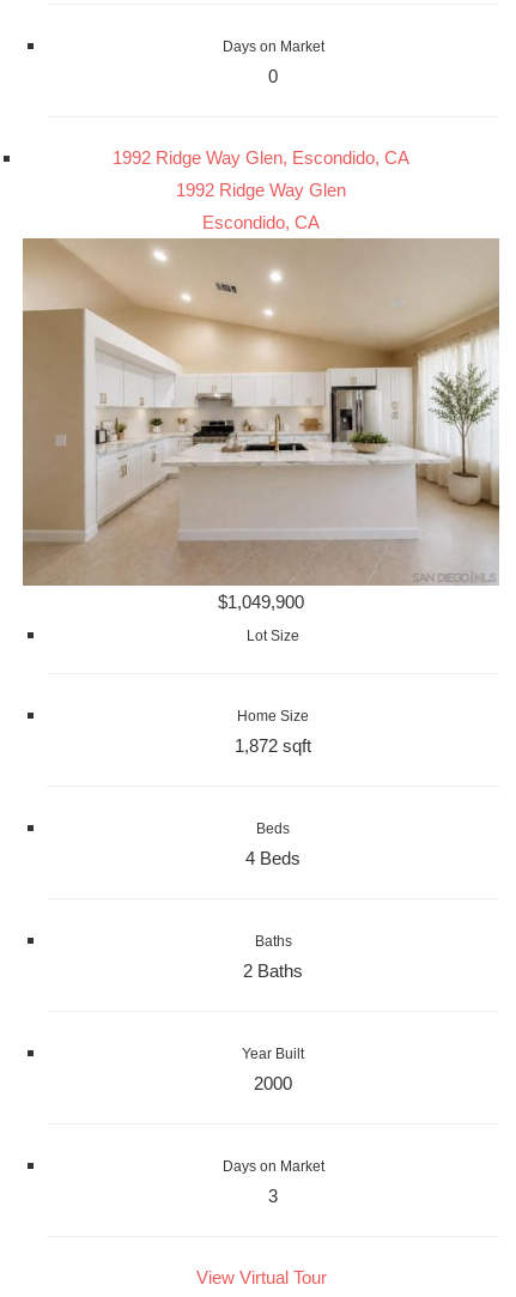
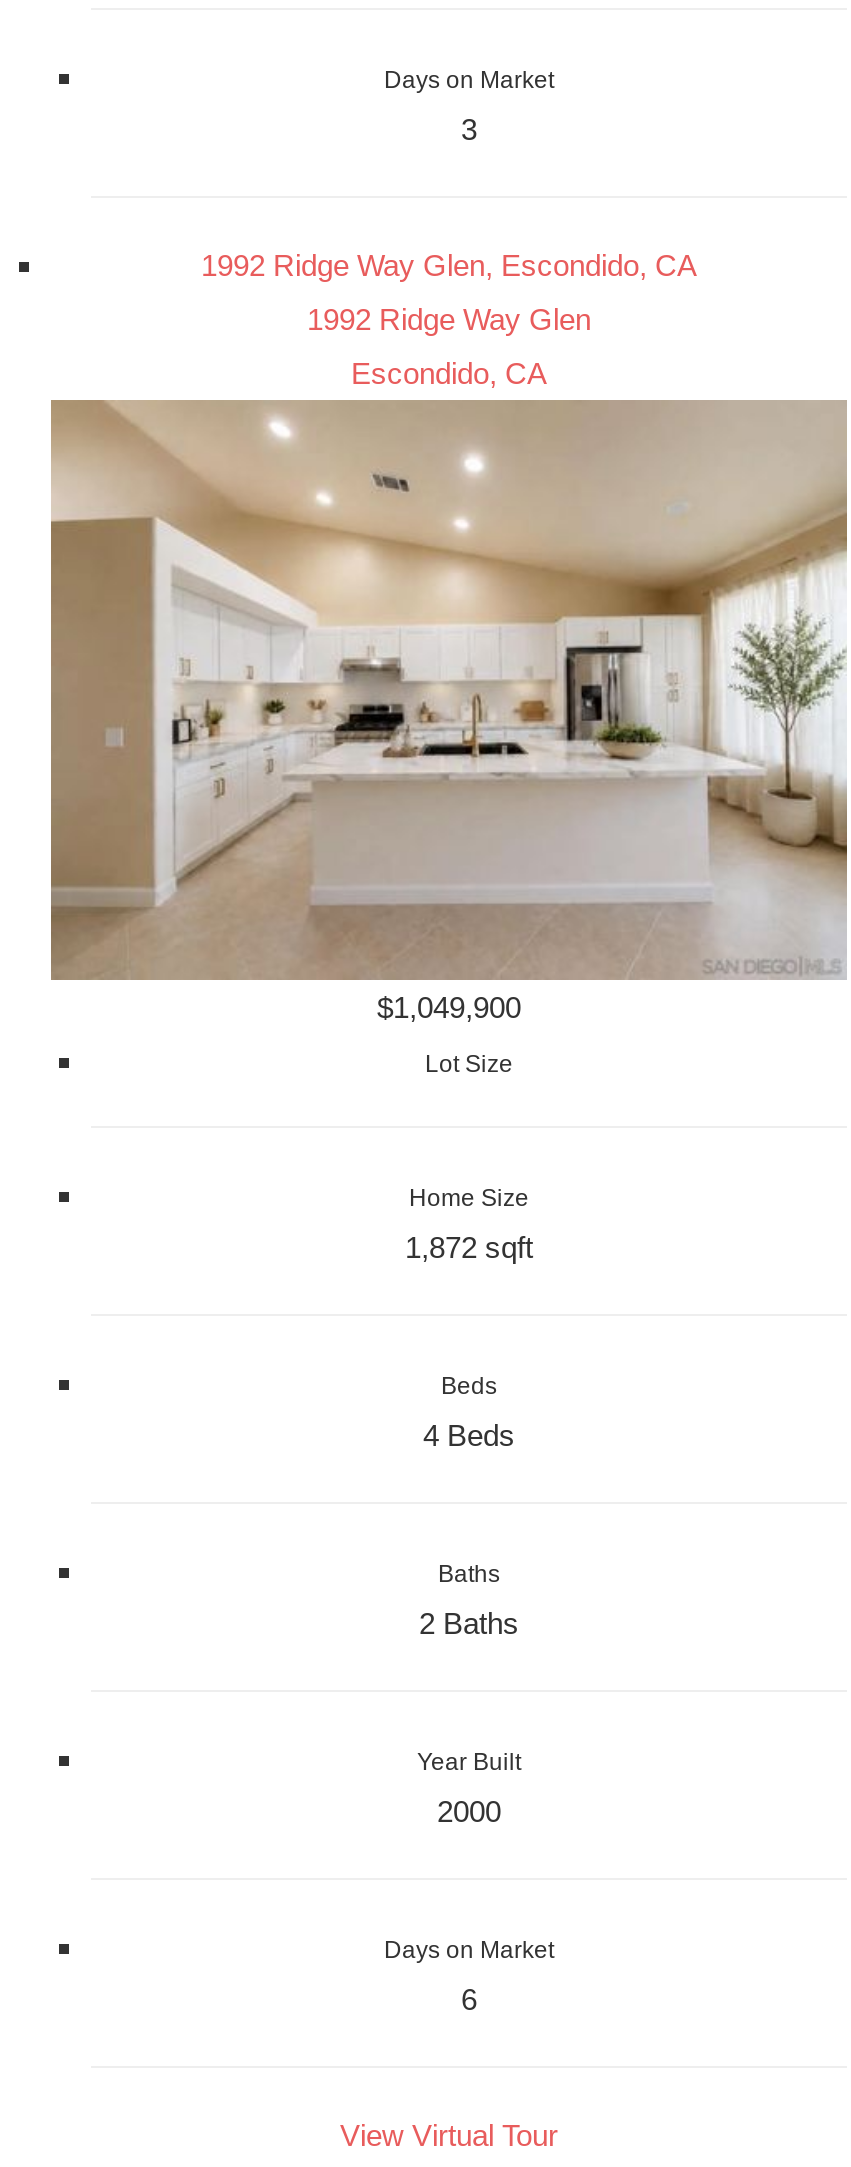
- 0
+ 3

- 3
+ 6
